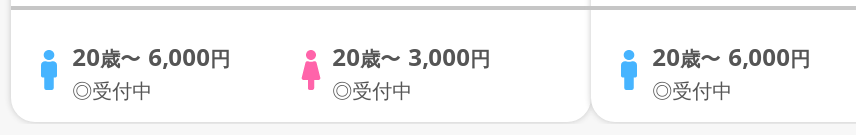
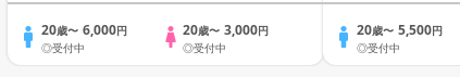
- 20歳〜 6,000円
+ 20歳〜 5,500円
